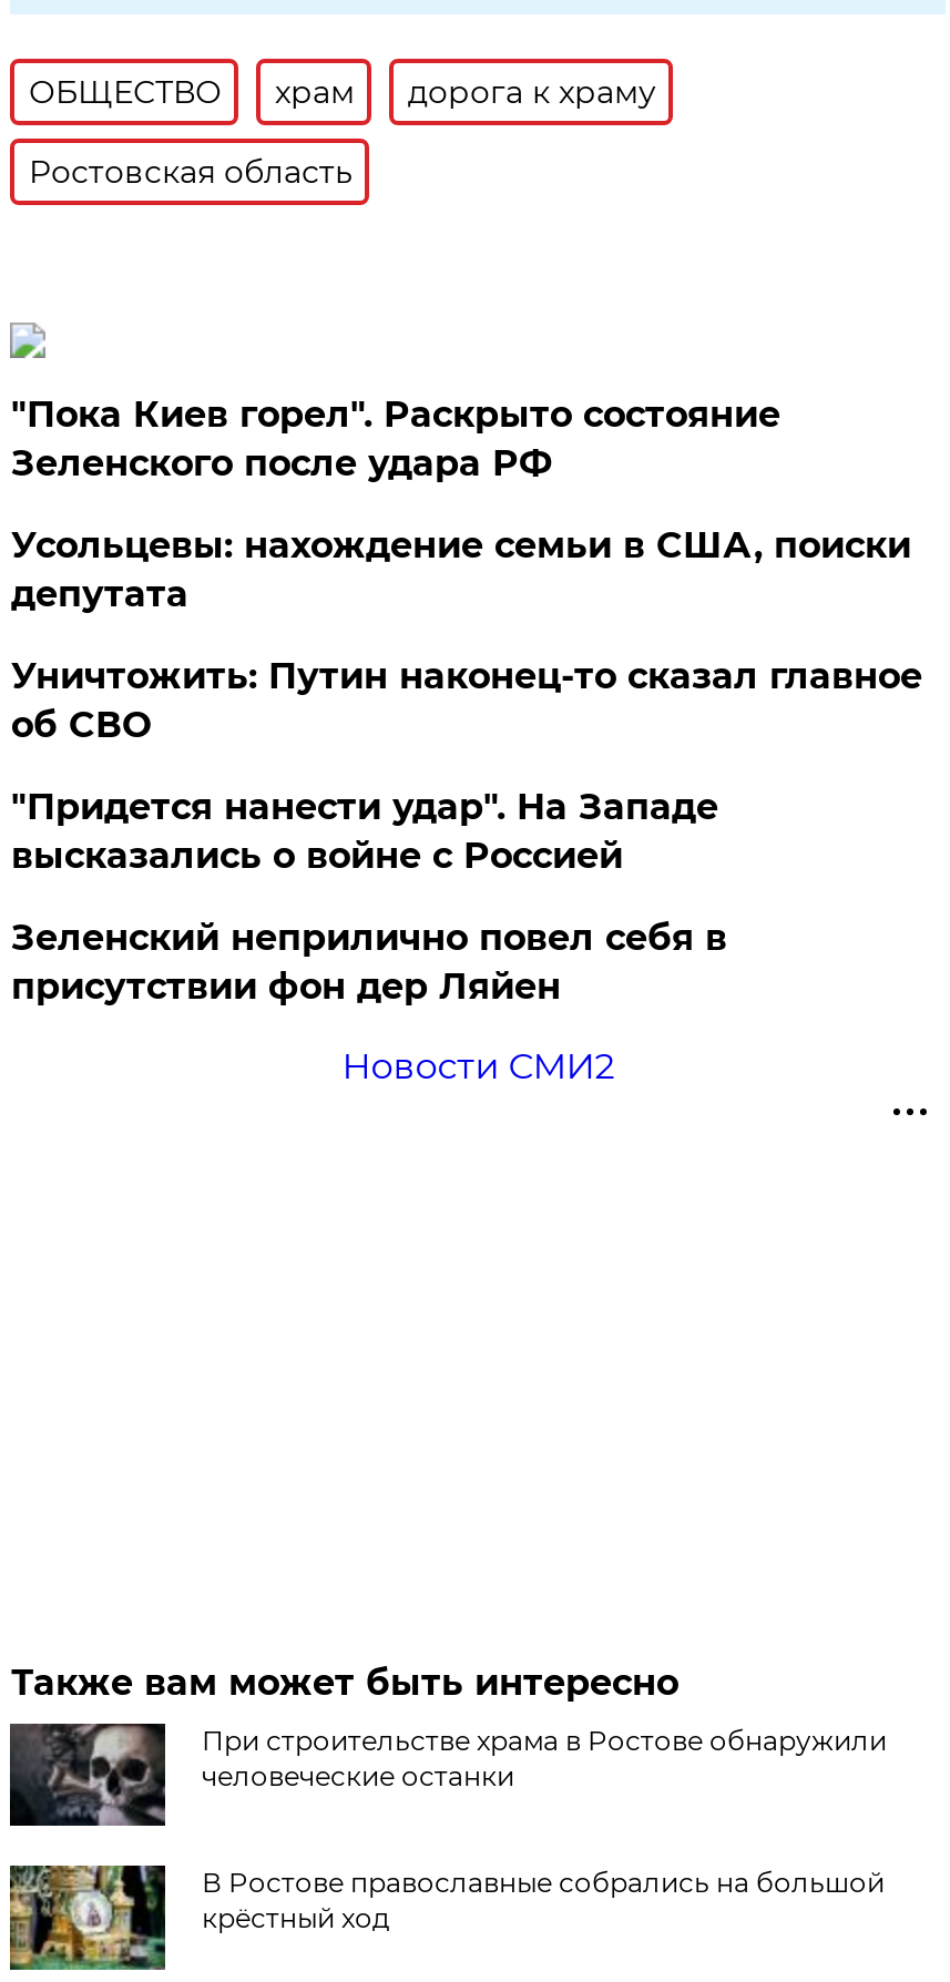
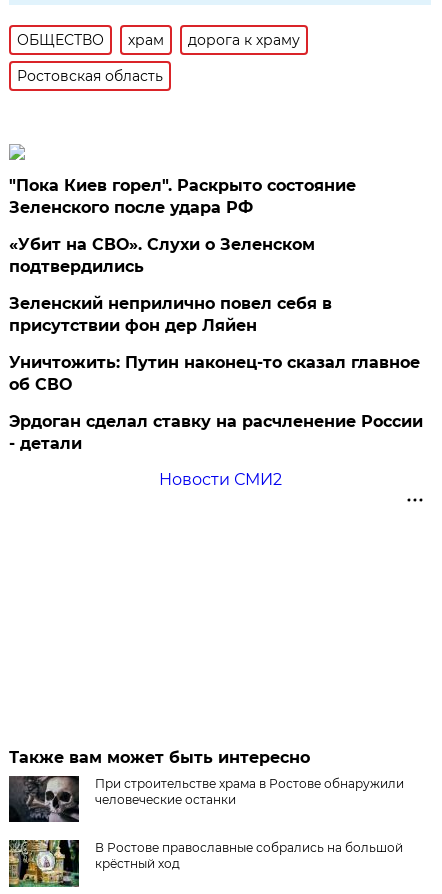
- Усольцевы: нахождение семьи в США, поиски
- депутата
- "Придется нанести удар". На Западе
- высказались о войне с Россией
+ «Убит на СВО». Слухи о Зеленском
+ подтвердились

moved down: Уничтожить: Путин наконец-то сказал главное | об СВО

moved up: Зеленский неприлично повел cебя в | присутствии фон дер Ляйен

+ Эрдоган сделал ставку на расчленение России
+ - детали
